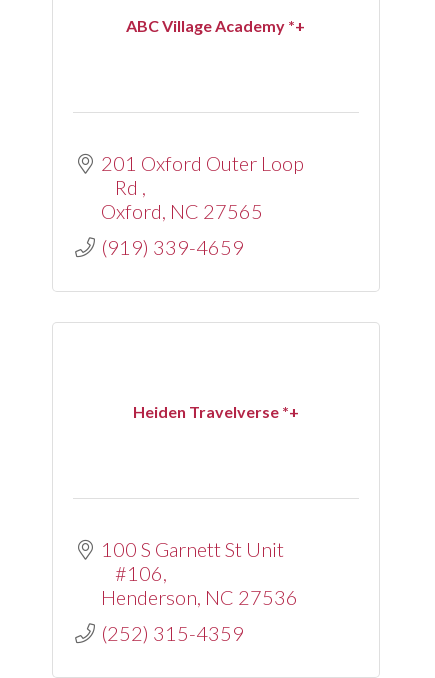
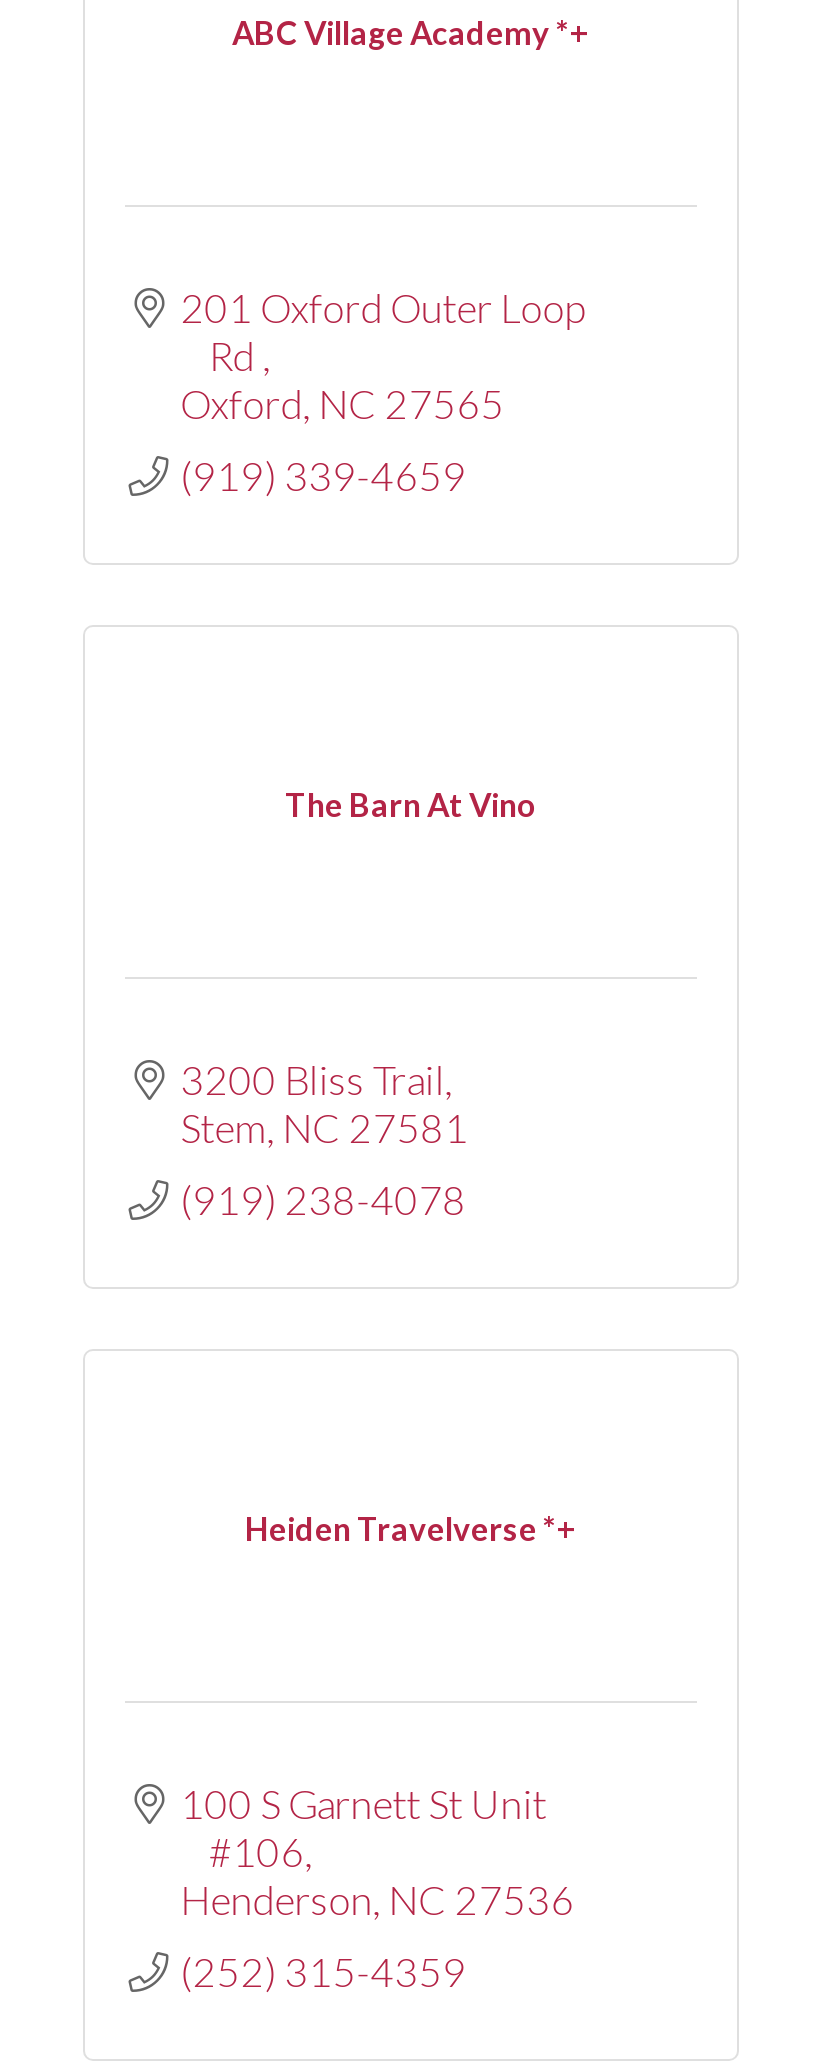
+ 3200 Bliss Trail
+ Stem NC 27581
+ (919) 238-4078

+ The Barn At Vino
